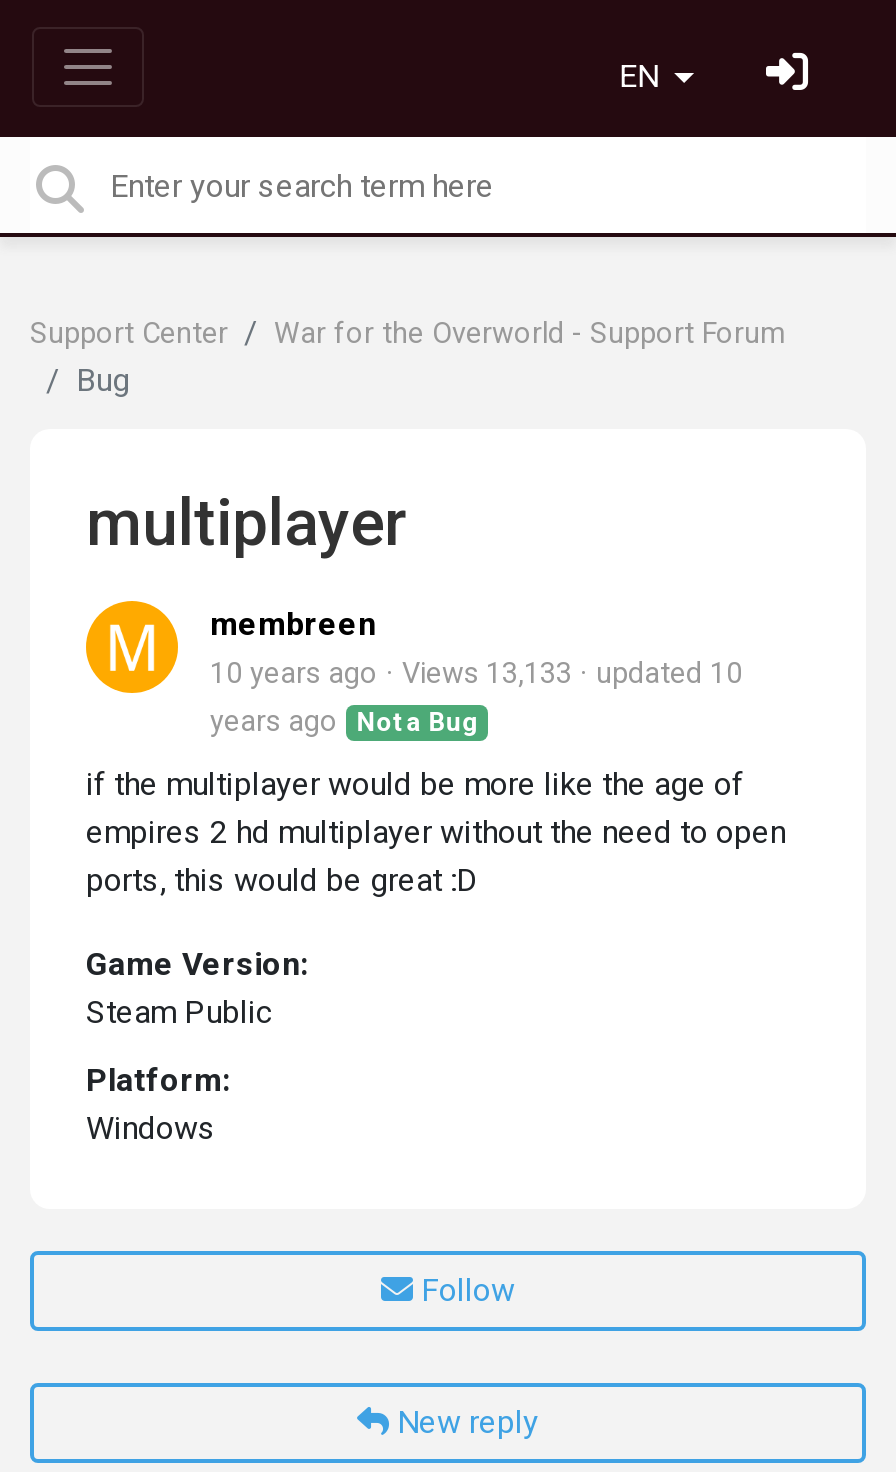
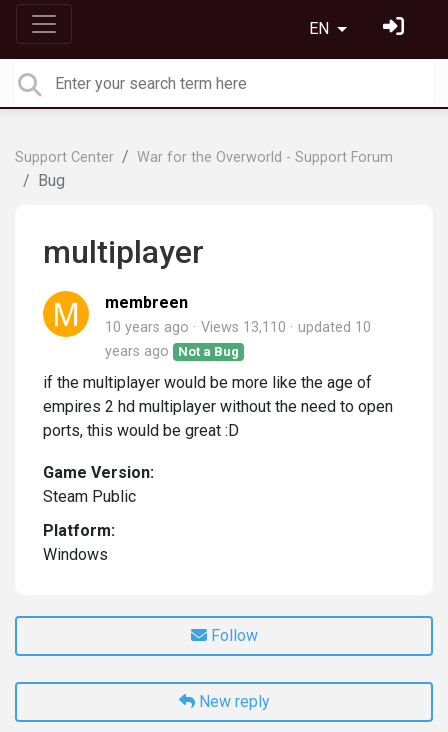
- 10 years ago Views 13,133 updated 10
+ 10 years ago Views 13,110 updated 10
